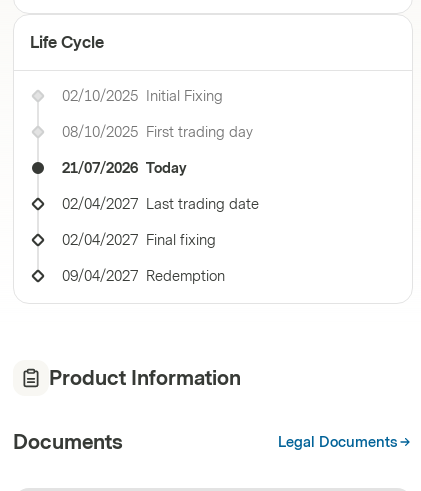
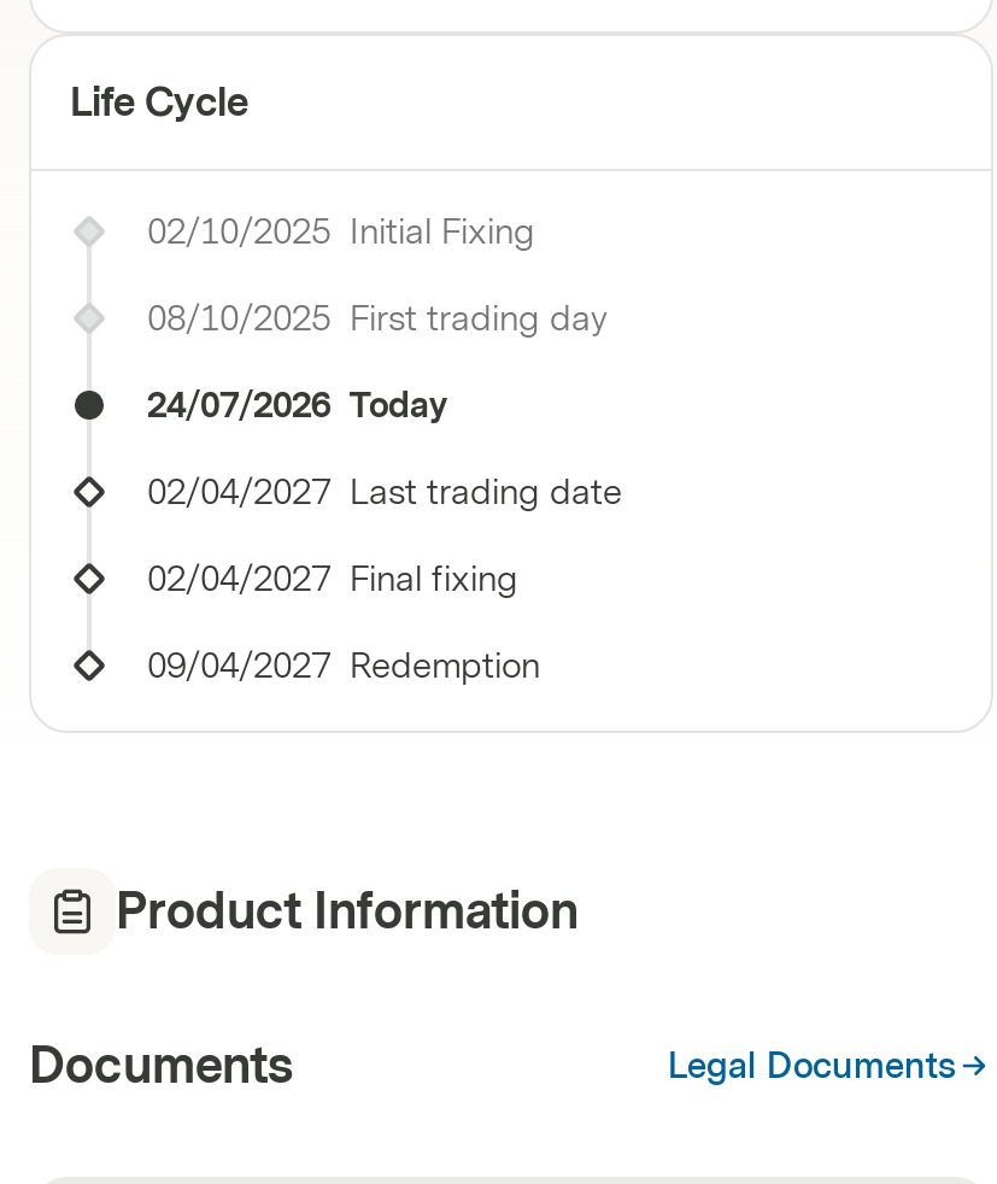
- 21/07/2026 Today
+ 24/07/2026 Today
